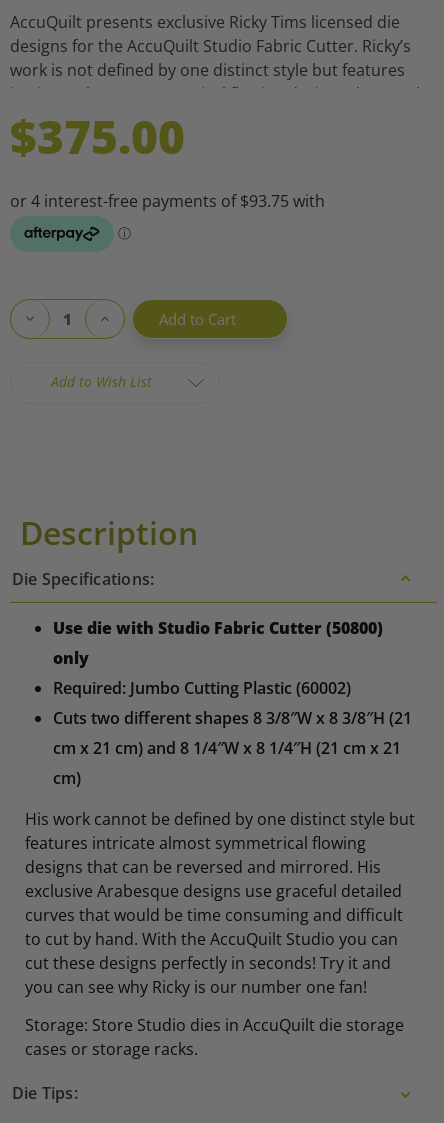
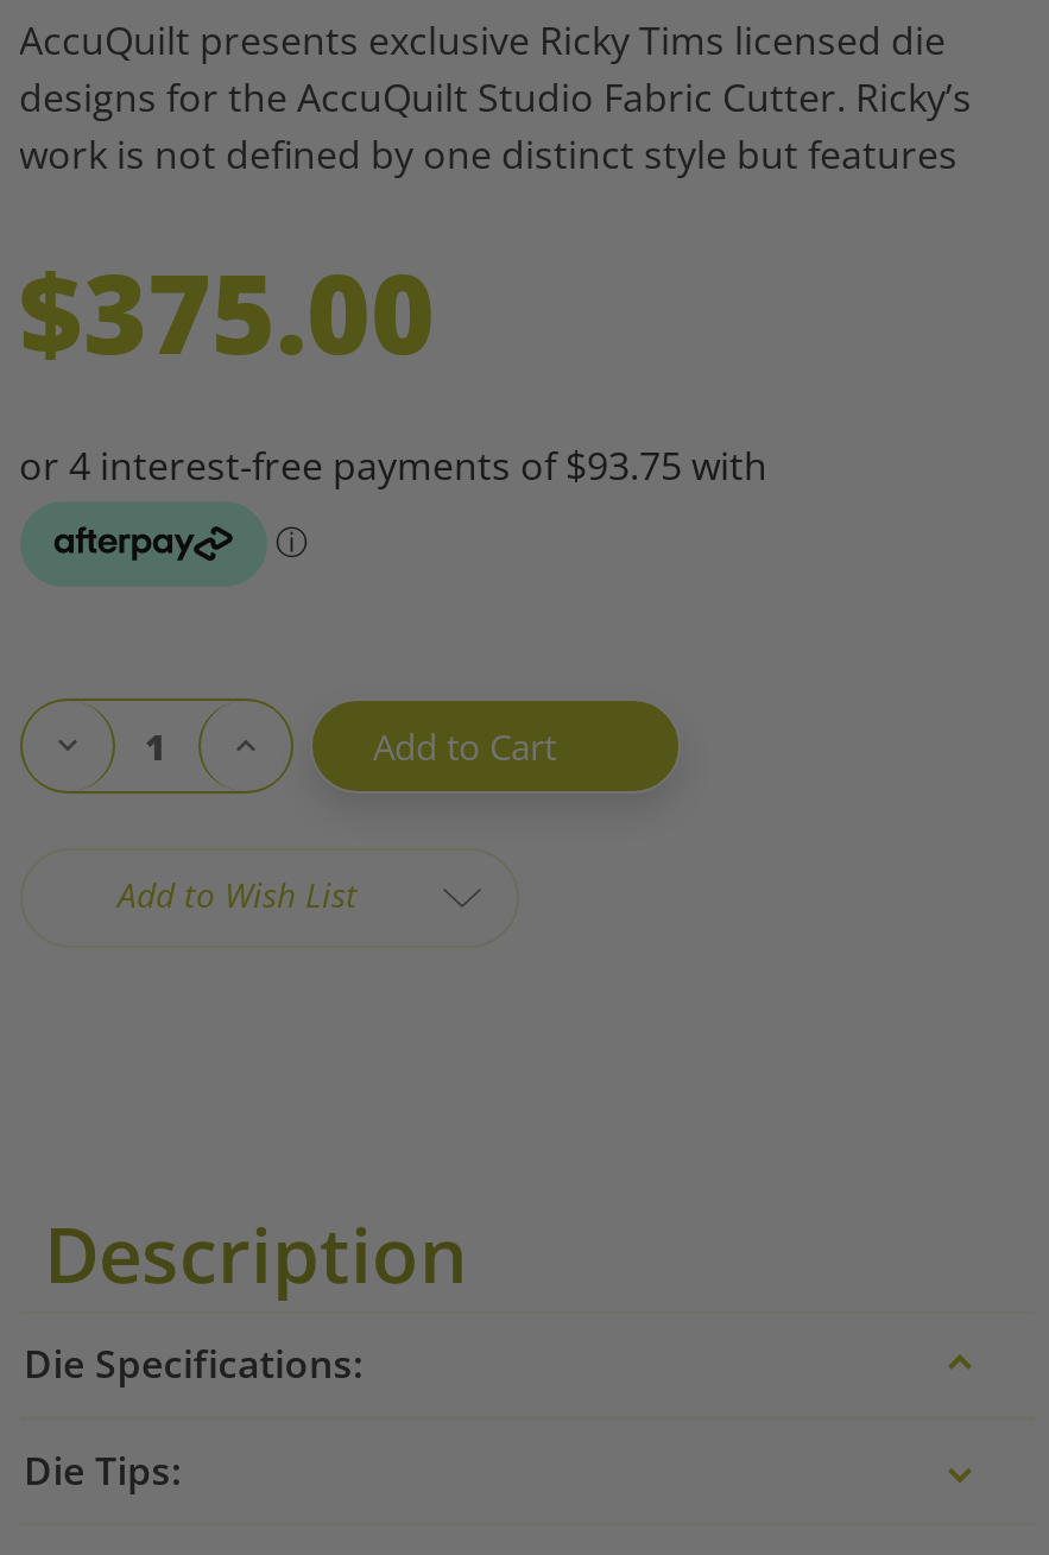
- Use die with Studio Fabric Cutter (50800)
- only
- Required: Jumbo Cutting Plastic (60002)
- Cuts two different shapes 8 3/8″W x 8 3/8″H (21
- cm x 21 cm) and 8 1/4″W x 8 1/4″H (21 cm x 21
- cm)
- His work cannot be defined by one distinct style but
- features intricate almost symmetrical flowing
- designs that can be reversed and mirrored. His
- exclusive Arabesque designs use graceful detailed
- curves that would be time consuming and difficult
- to cut by hand. With the AccuQuilt Studio you can
- cut these designs perfectly in seconds! Try it and
- you can see why Ricky is our number one fan!
- Storage: Store Studio dies in AccuQuilt die storage
- cases or storage racks.
